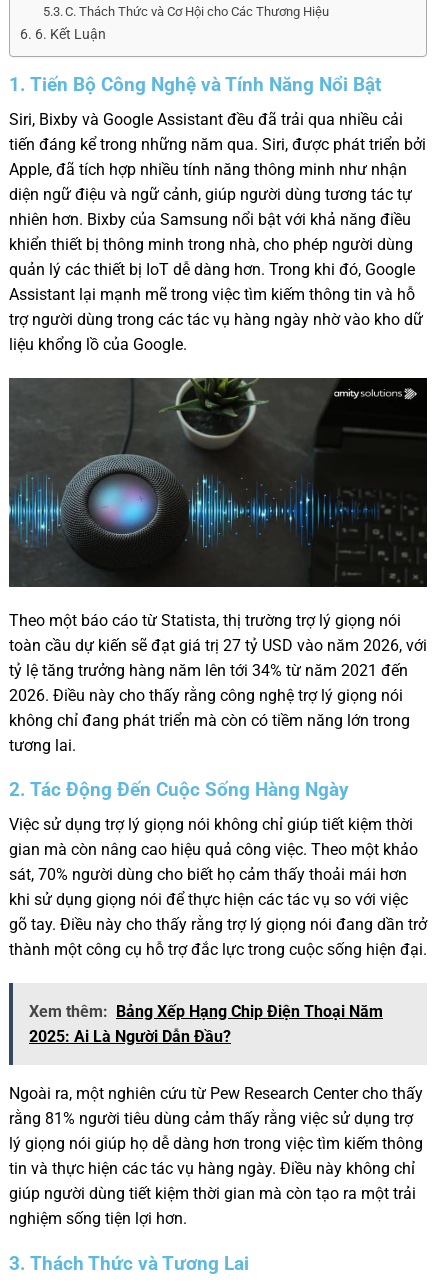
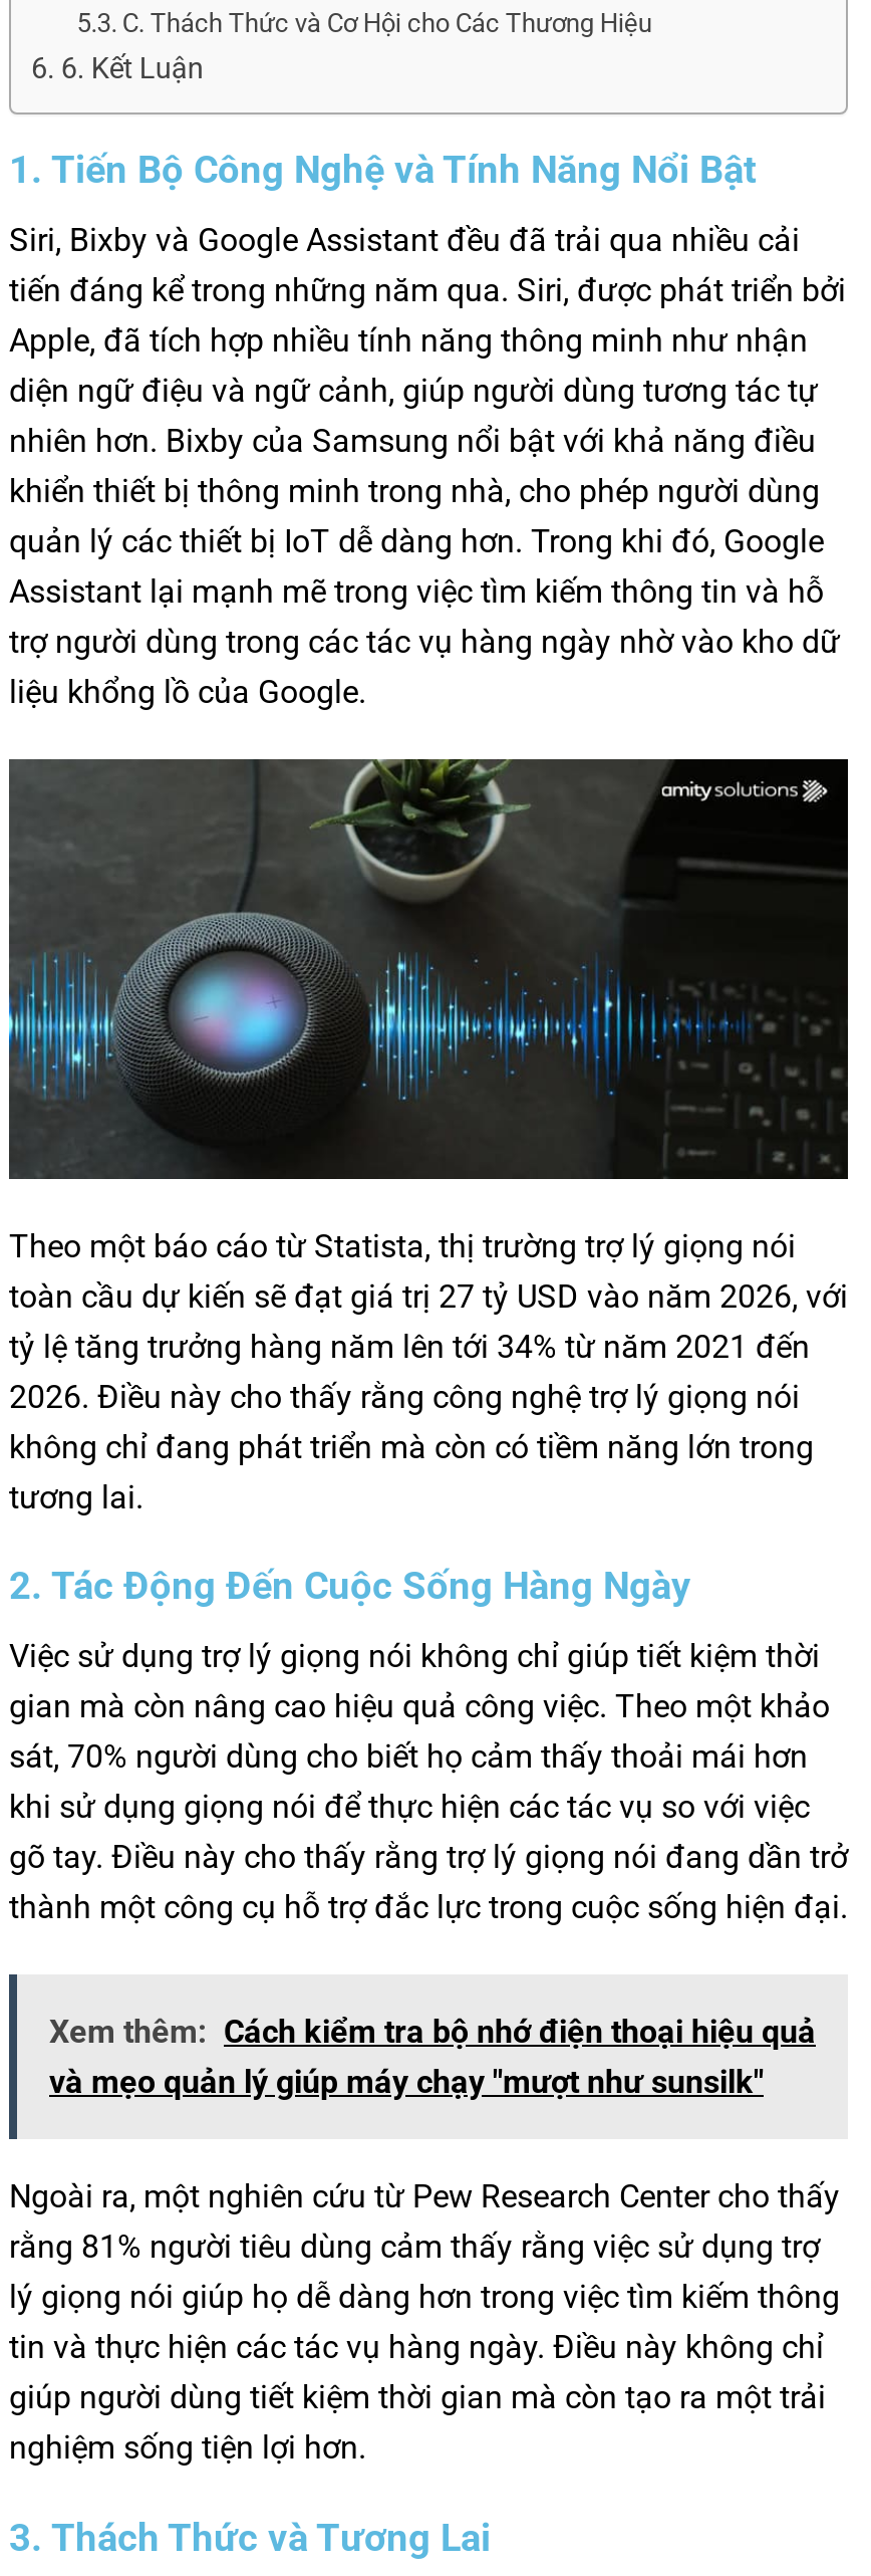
- Xem thêm: Bảng Xếp Hạng Chip Điện Thoại Năm
- 2025: Ai Là Người Dẫn Đầu?
+ Xem thêm: Cách kiểm tra bộ nhớ điện thoại hiệu quả
+ và mẹo quản lý giúp máy chạy "mượt như sunsilk"
